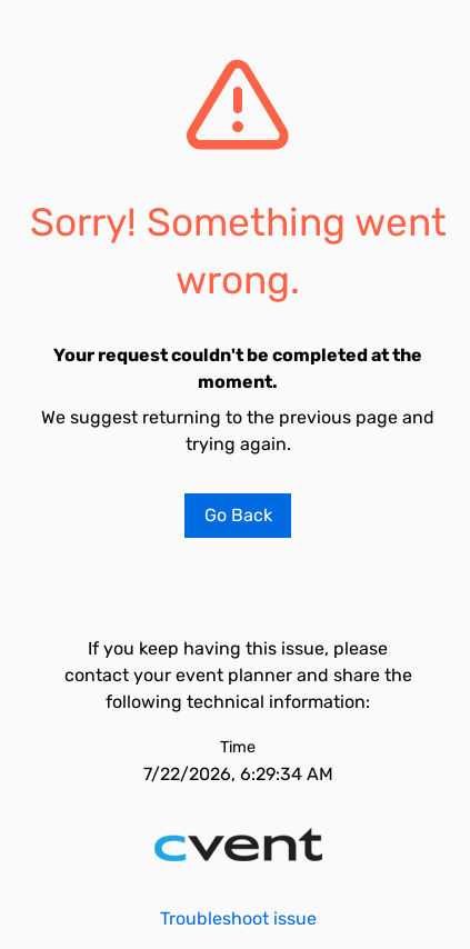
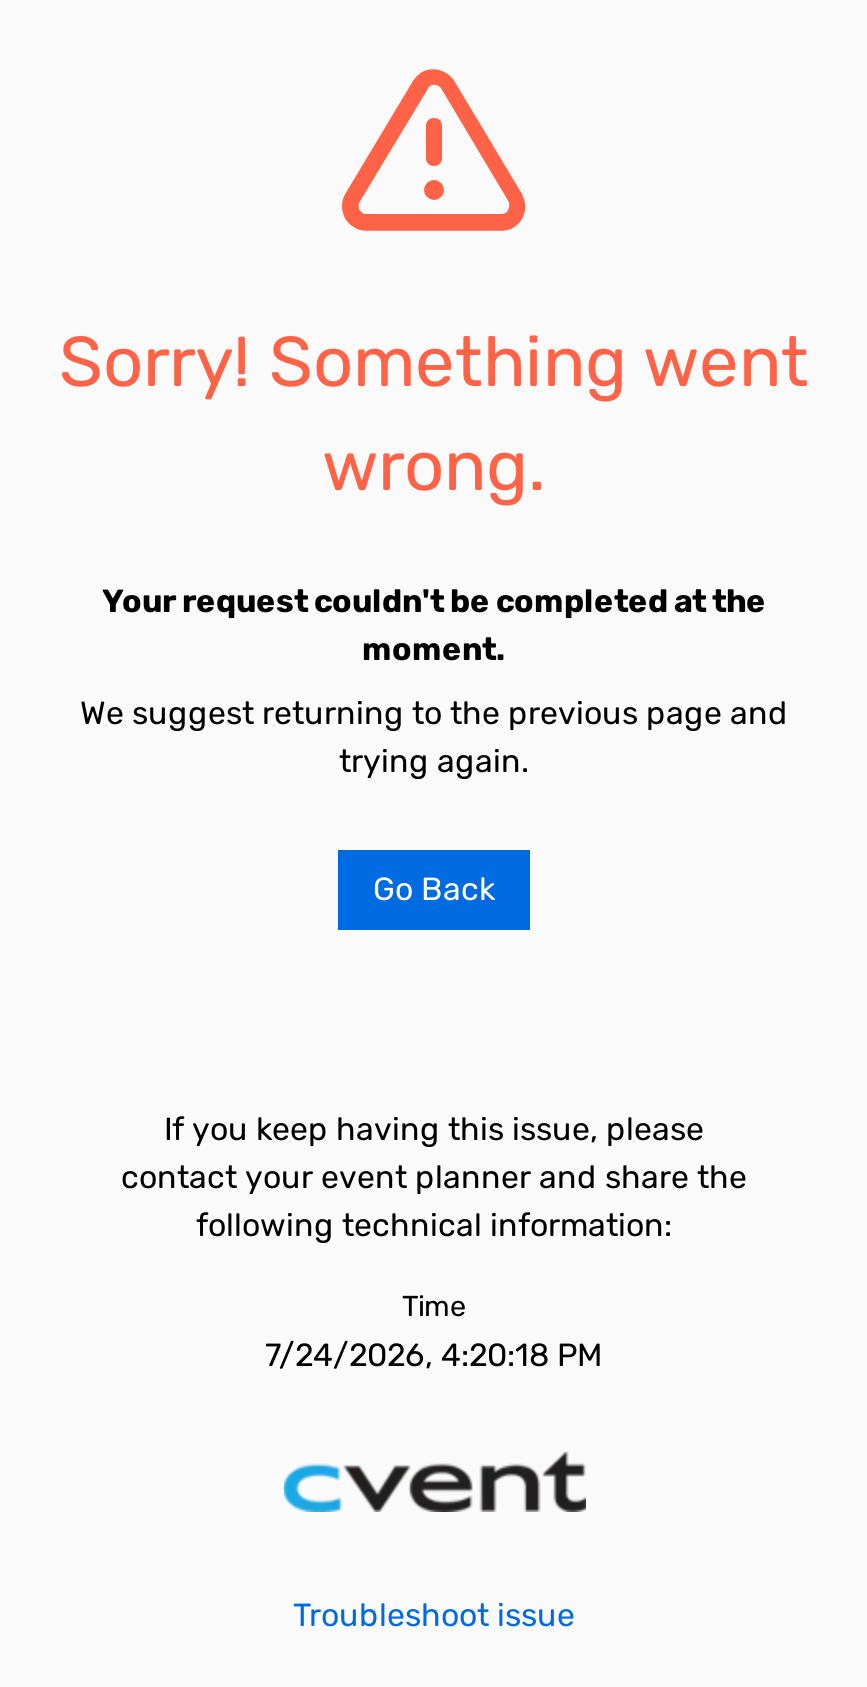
- 7/22/2026, 6:29:34 AM
+ 7/24/2026, 4:20:18 PM
